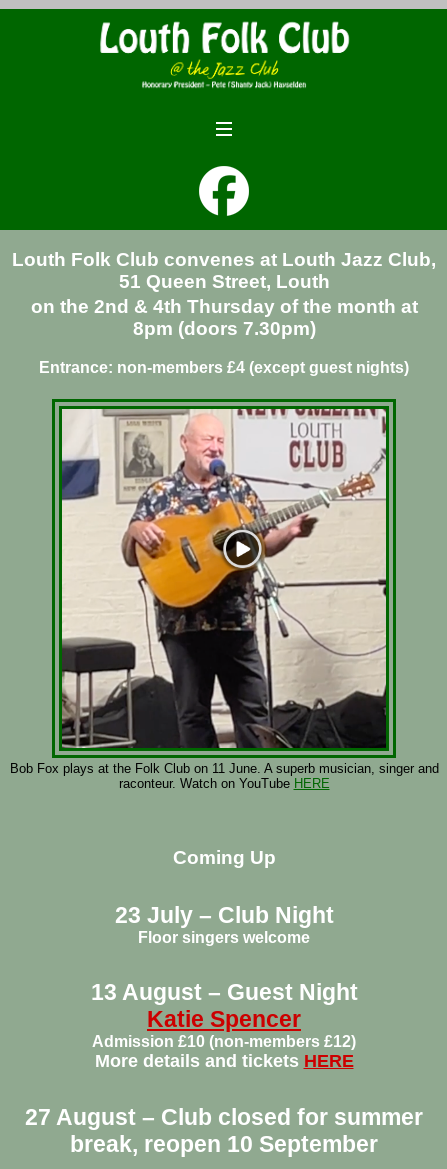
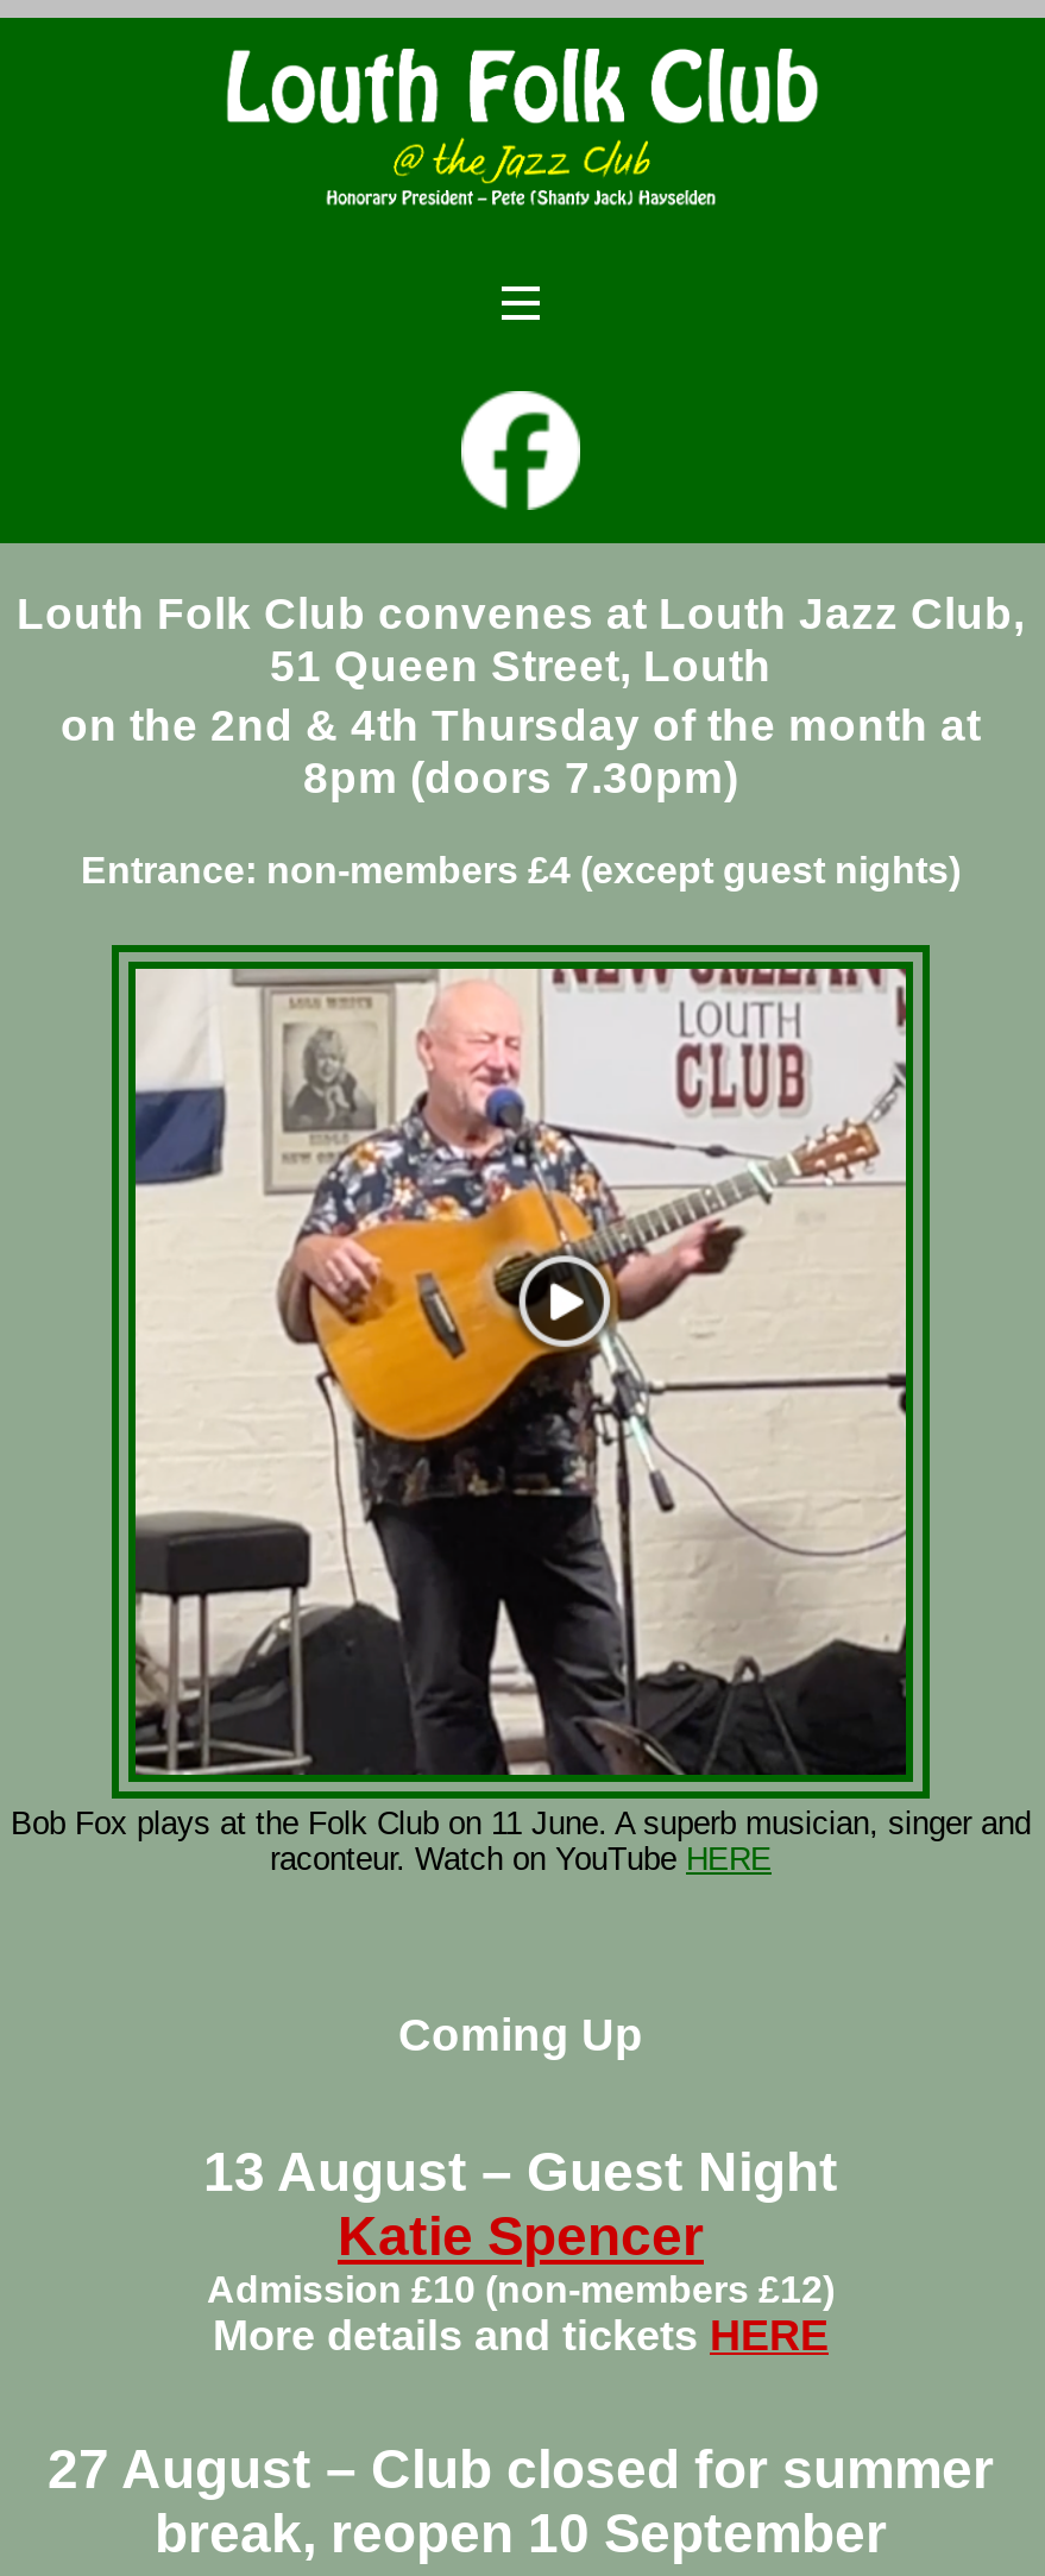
- 23 July – Club Night
- Floor singers welcome
